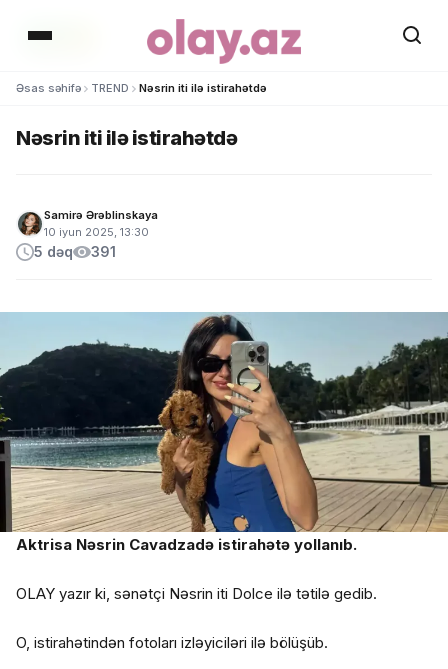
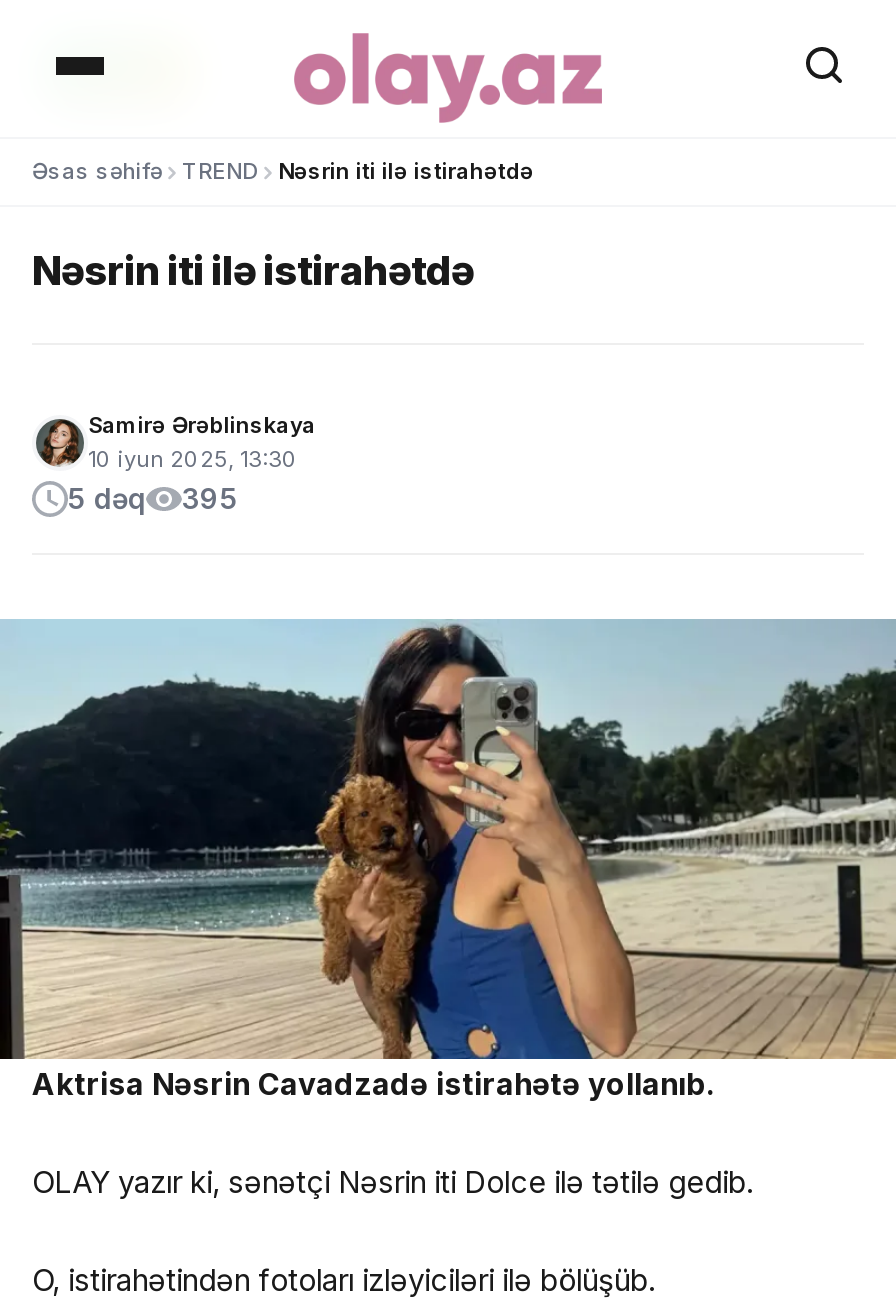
- 5 dəq 391
+ 5 dəq 395
